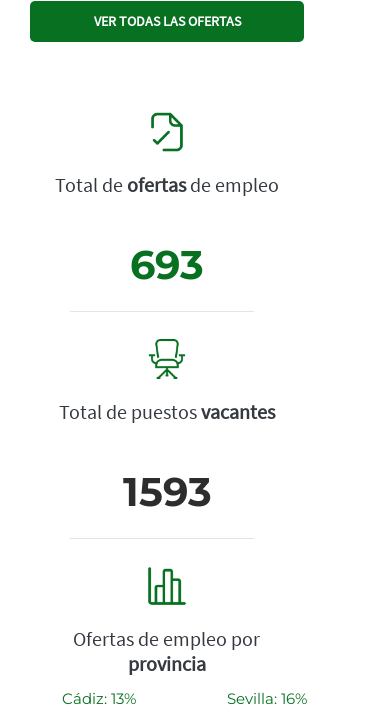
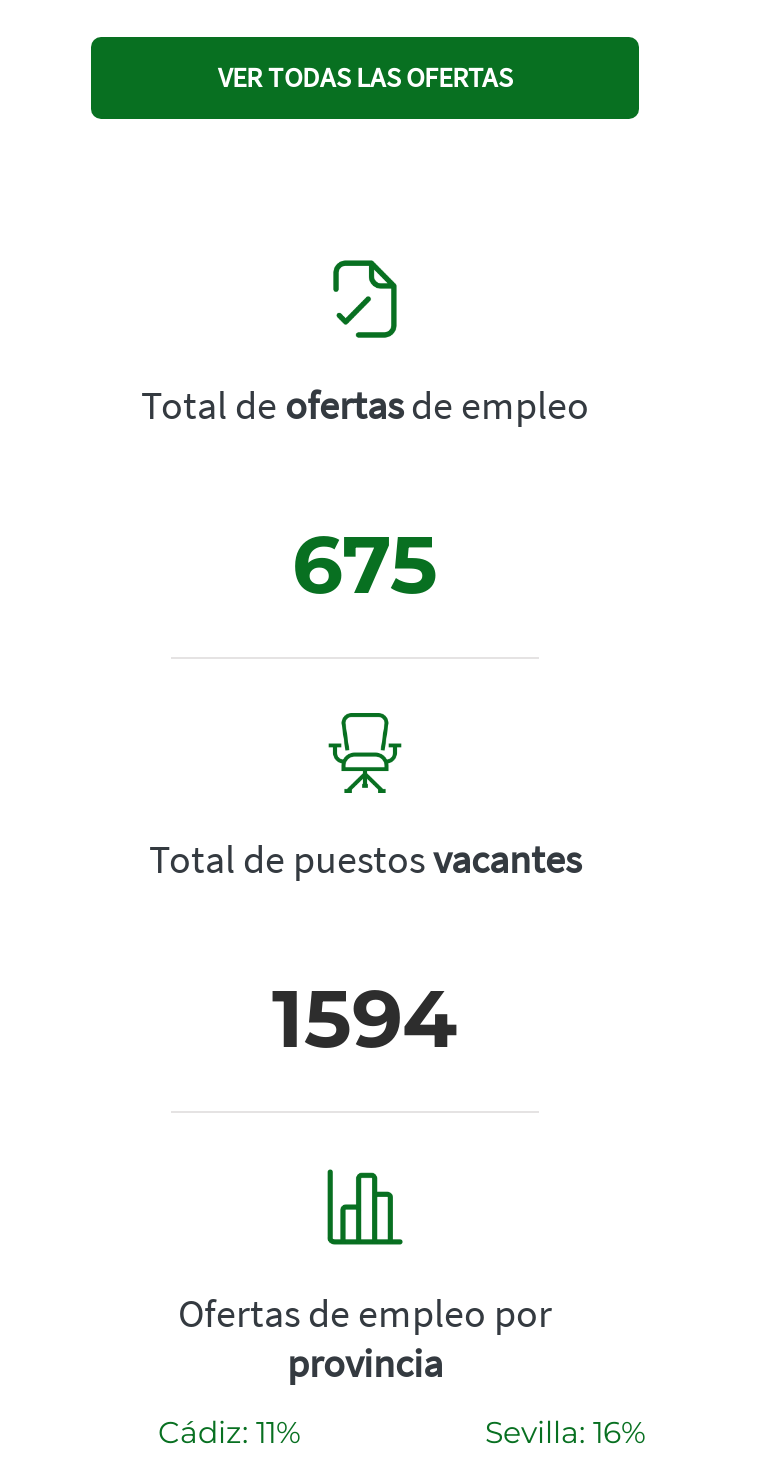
- 693
+ 675

- 1593
+ 1594

- Cádiz: 13%
+ Cádiz: 11%
